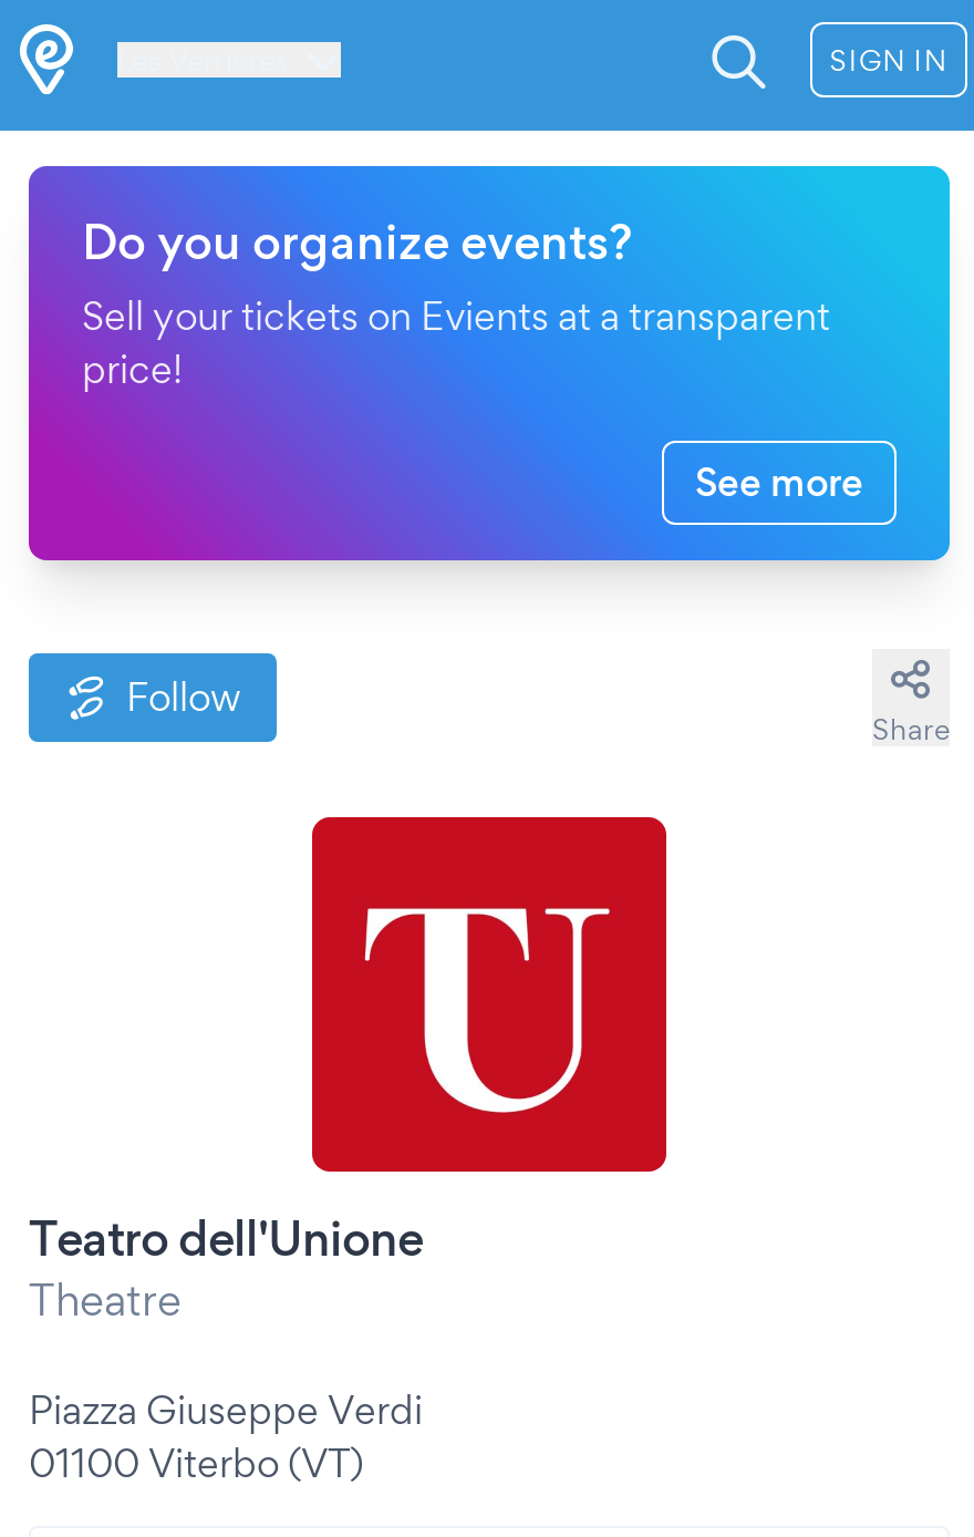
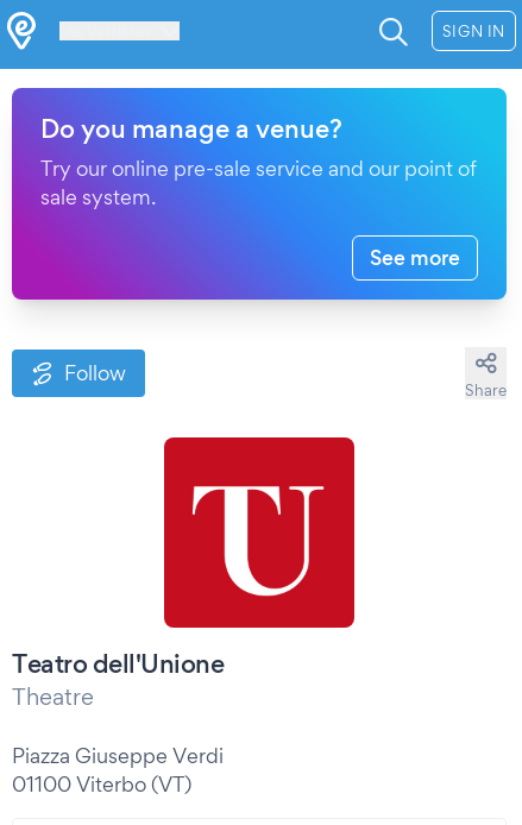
- Do you organize events?
- Sell your tickets on Evients at a transparent
- price!
+ Do you manage a venue?
+ Try our online pre-sale service and our point of
+ sale system.
